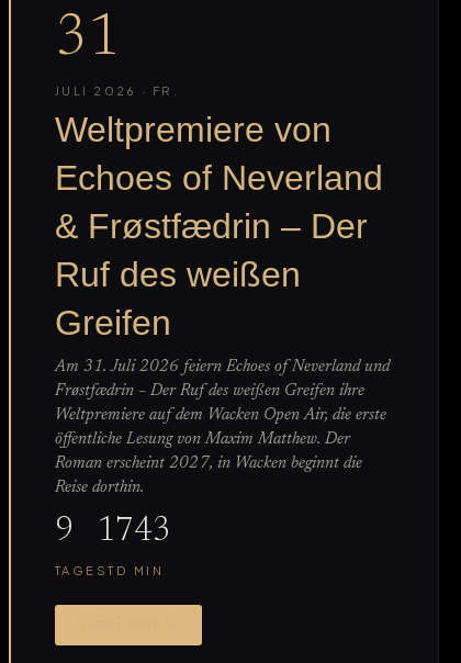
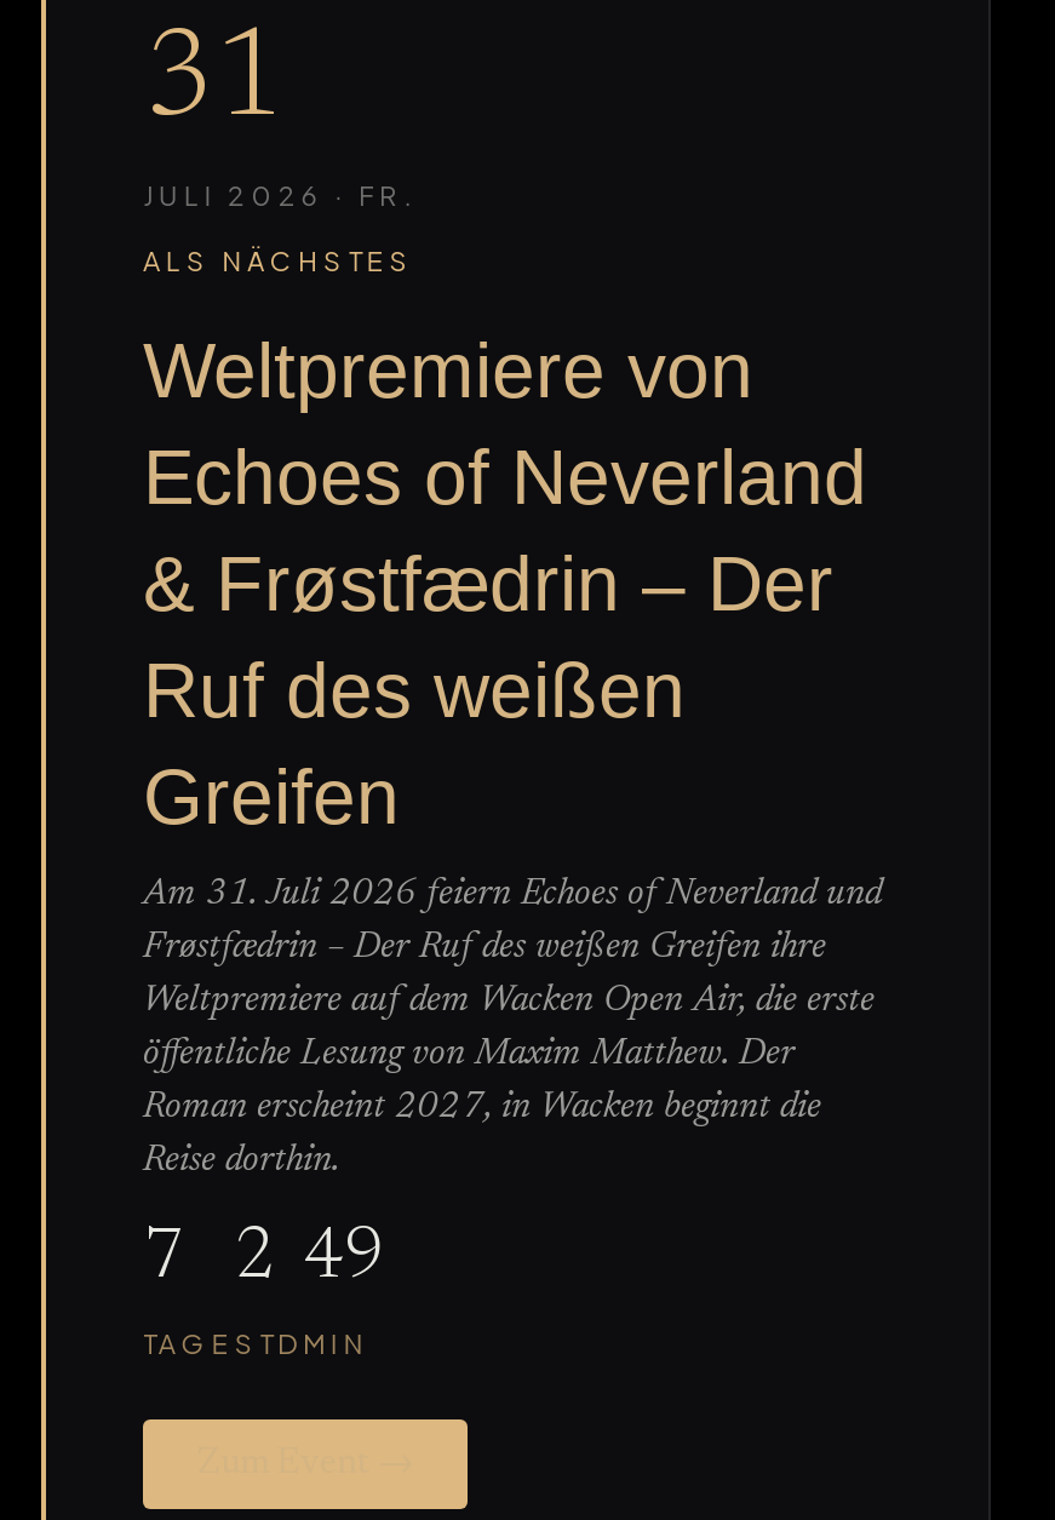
+ ALS NÄCHSTES

- 9
+ 7

- 17
+ 2

- 43
+ 49
